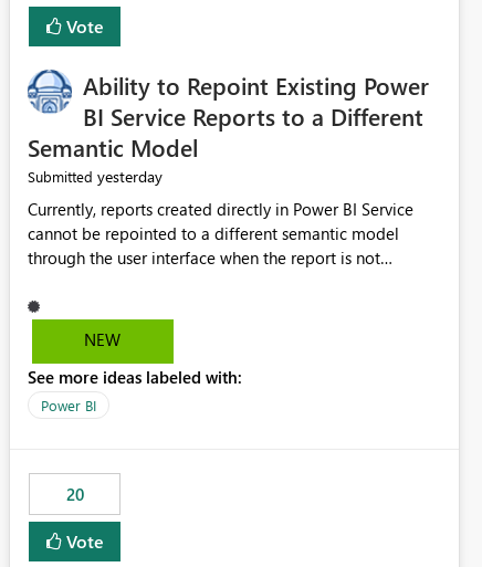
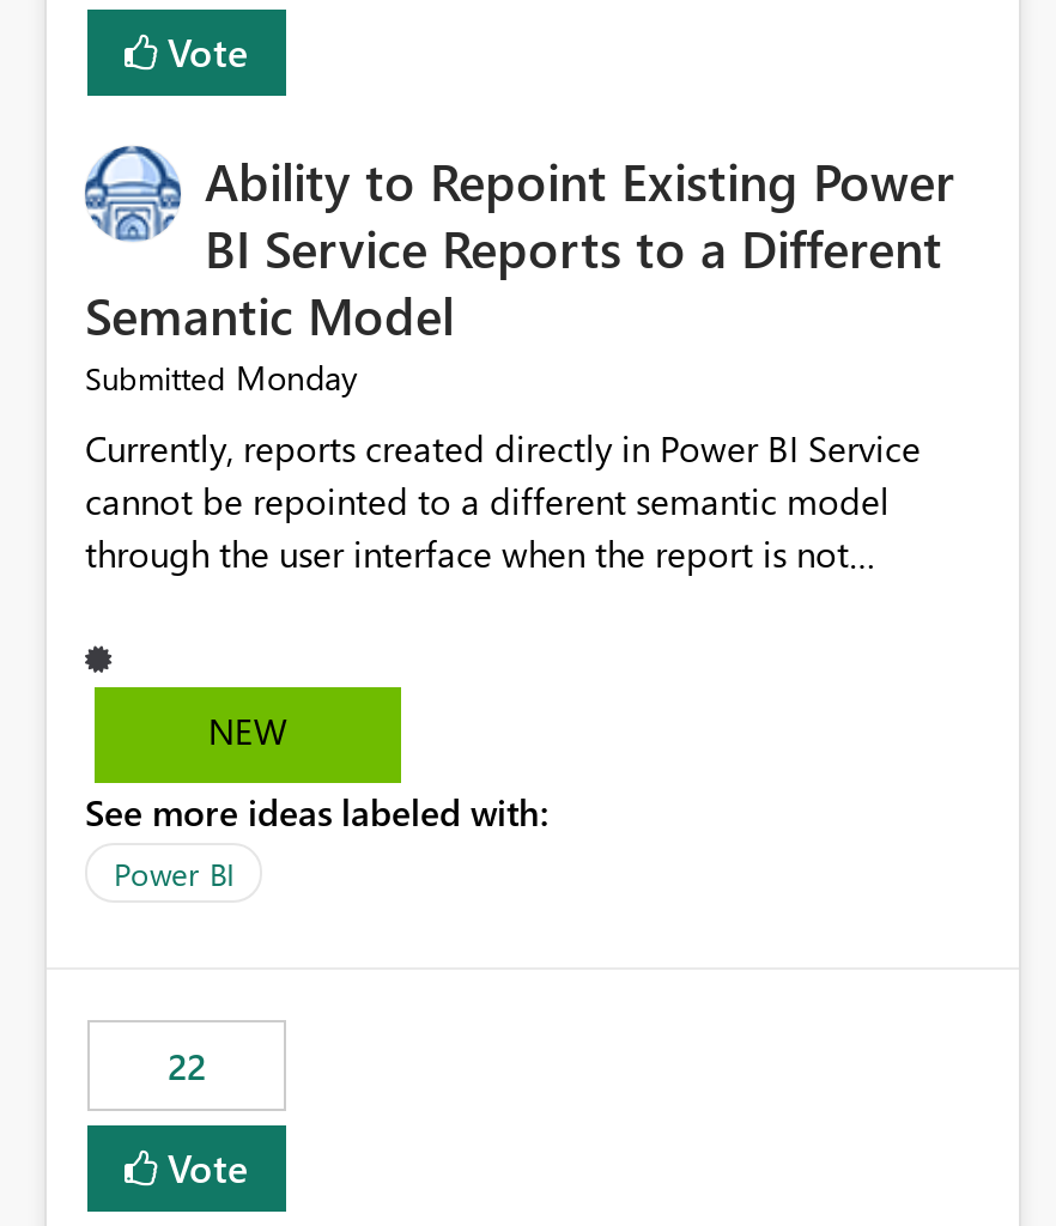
- Submitted yesterday
+ Submitted Monday

- 20
+ 22
